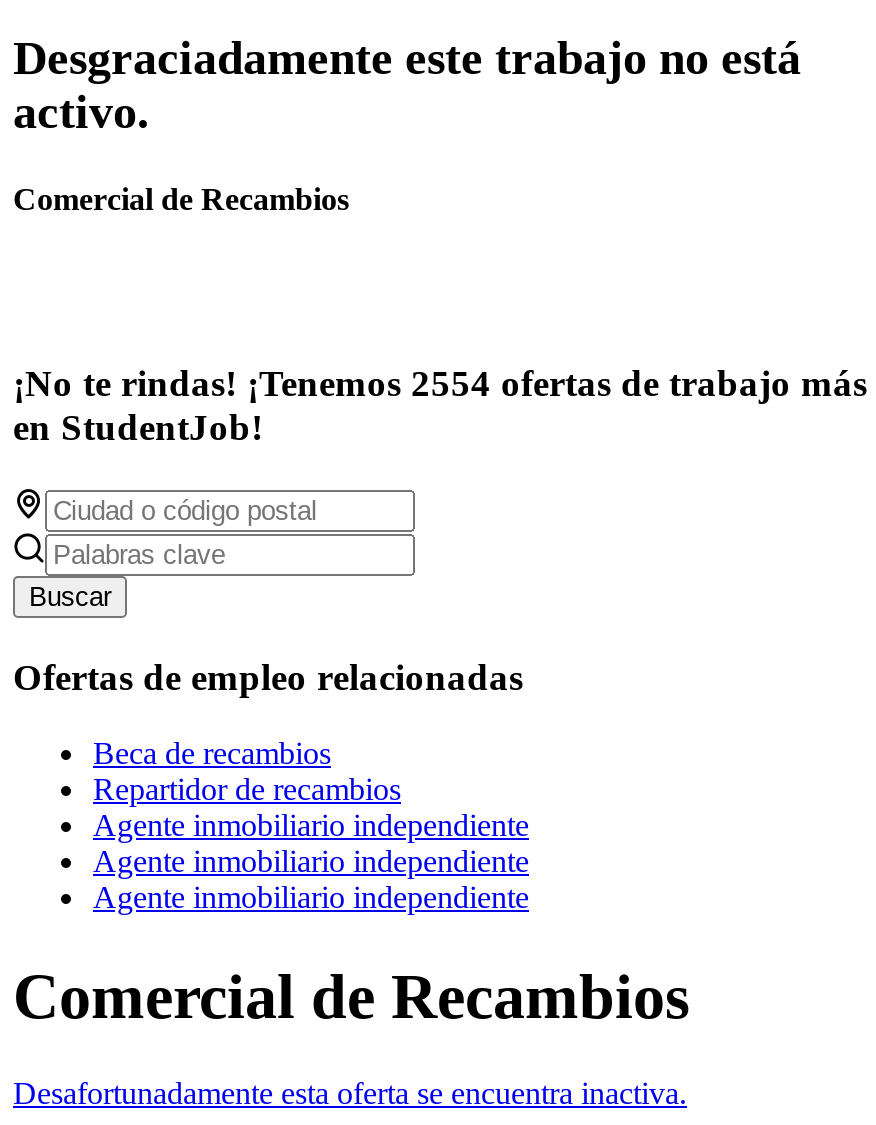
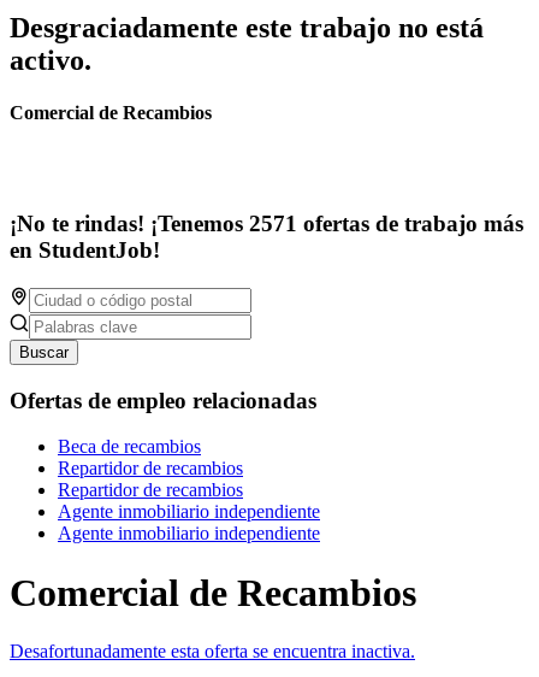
- ¡No te rindas! ¡Tenemos 2554 ofertas de trabajo más
+ ¡No te rindas! ¡Tenemos 2571 ofertas de trabajo más

- Agente inmobiliario independiente
+ Repartidor de recambios
